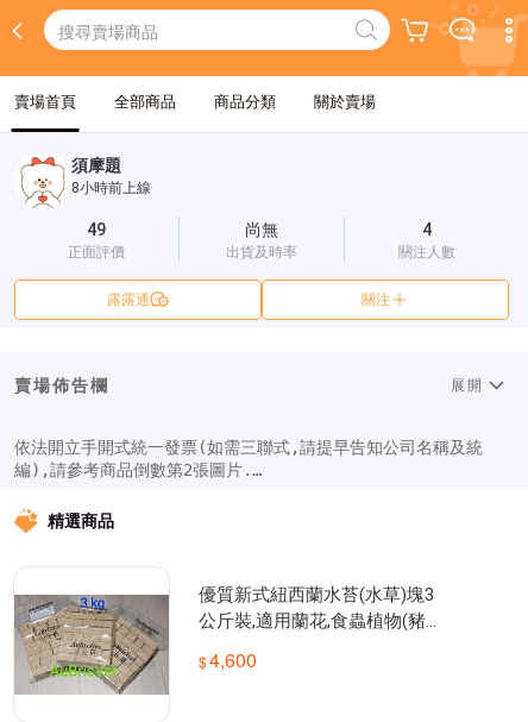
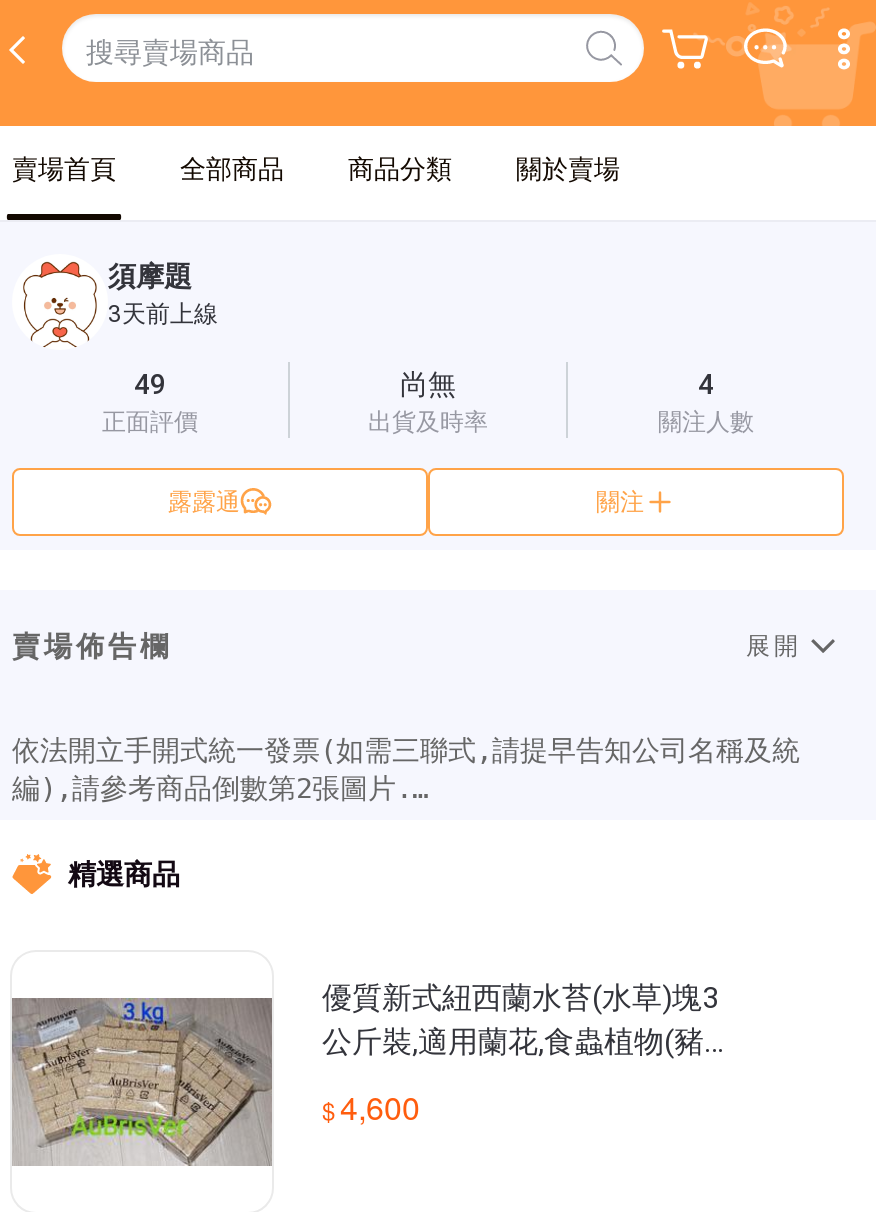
- 8小時前上線
+ 3天前上線
